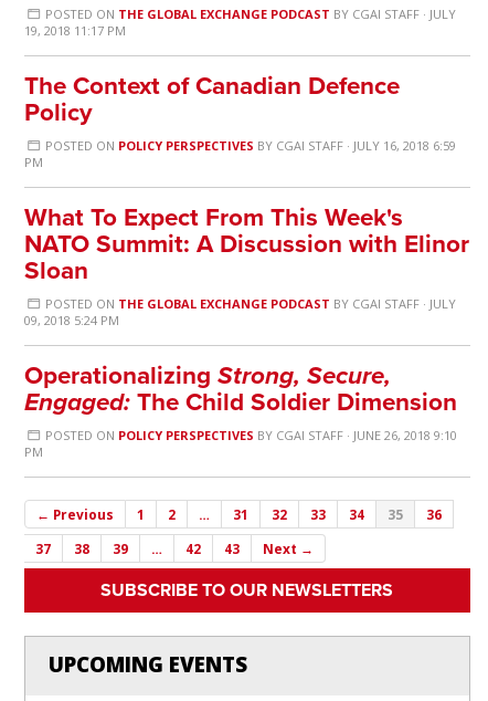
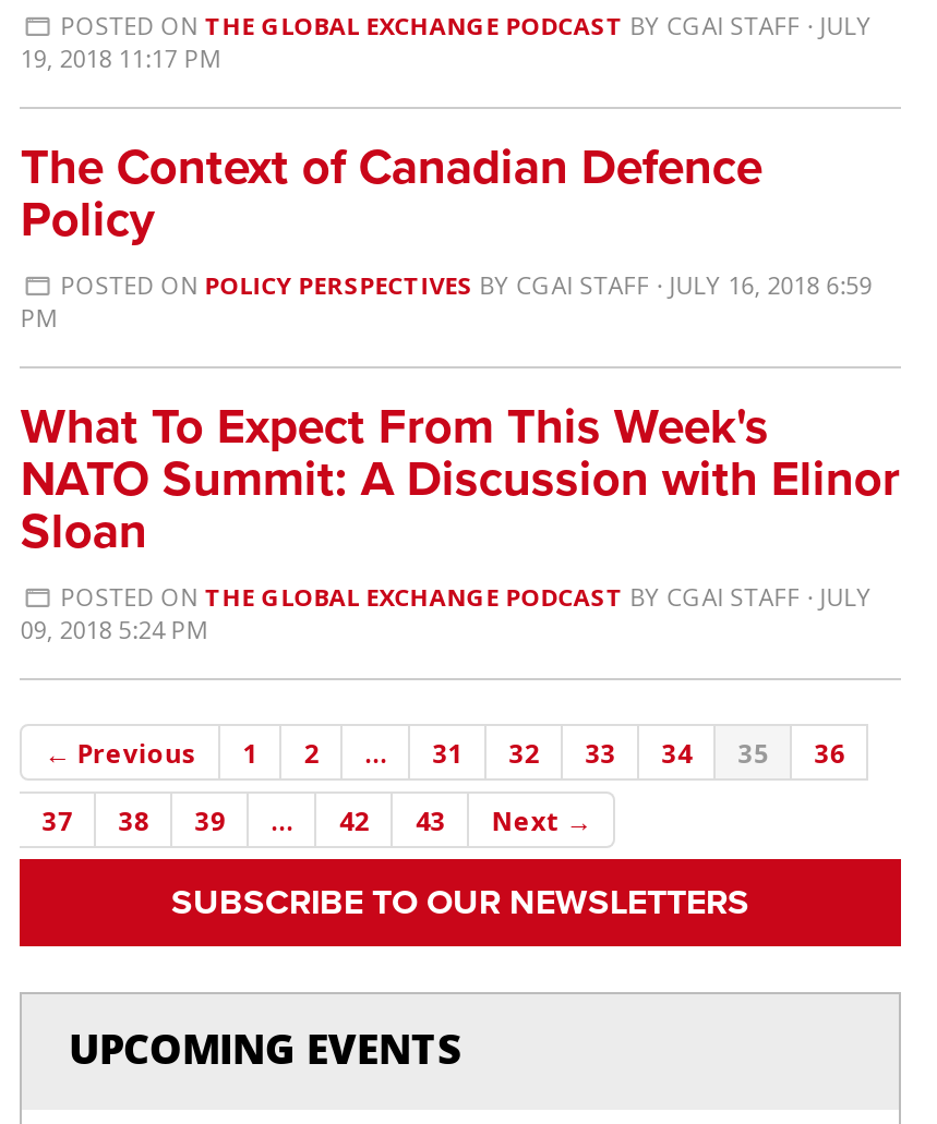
- Operationalizing Strong, Secure,
- Engaged: The Child Soldier Dimension
- POSTED ON POLICY PERSPECTIVES BY CGAI STAFF · JUNE 26, 2018 9:10
- PM
